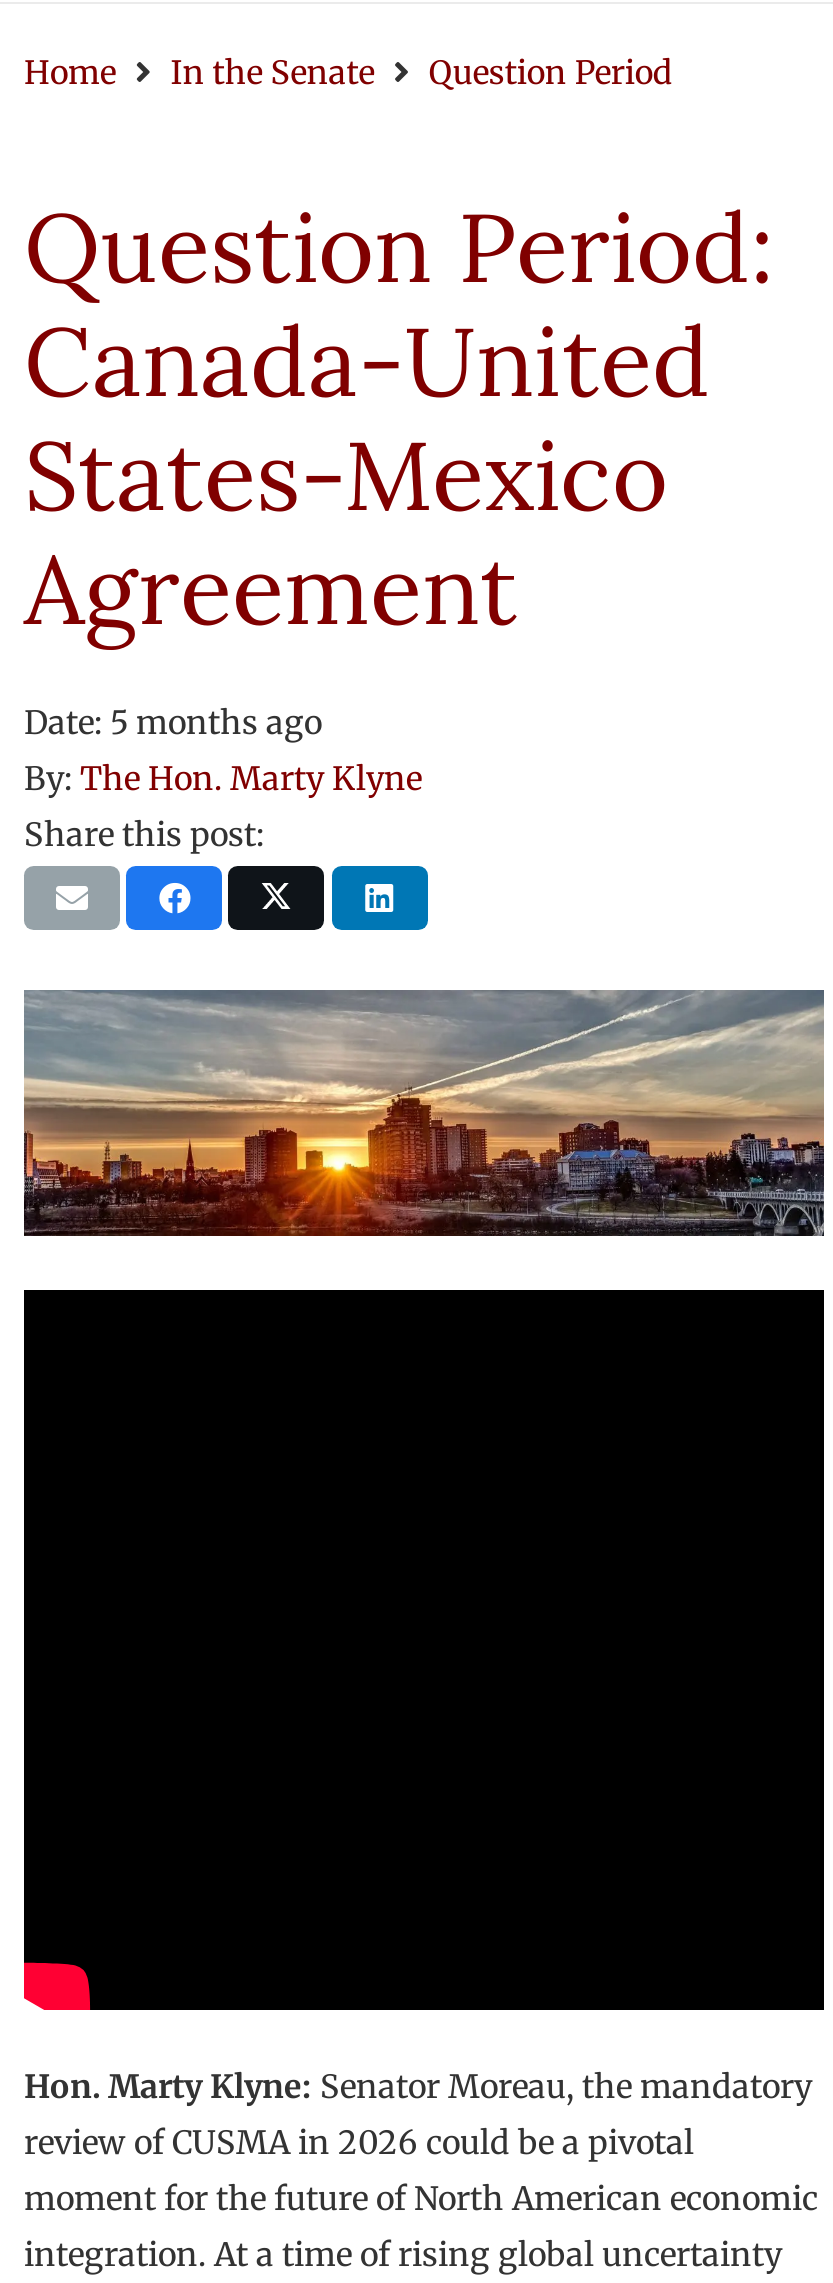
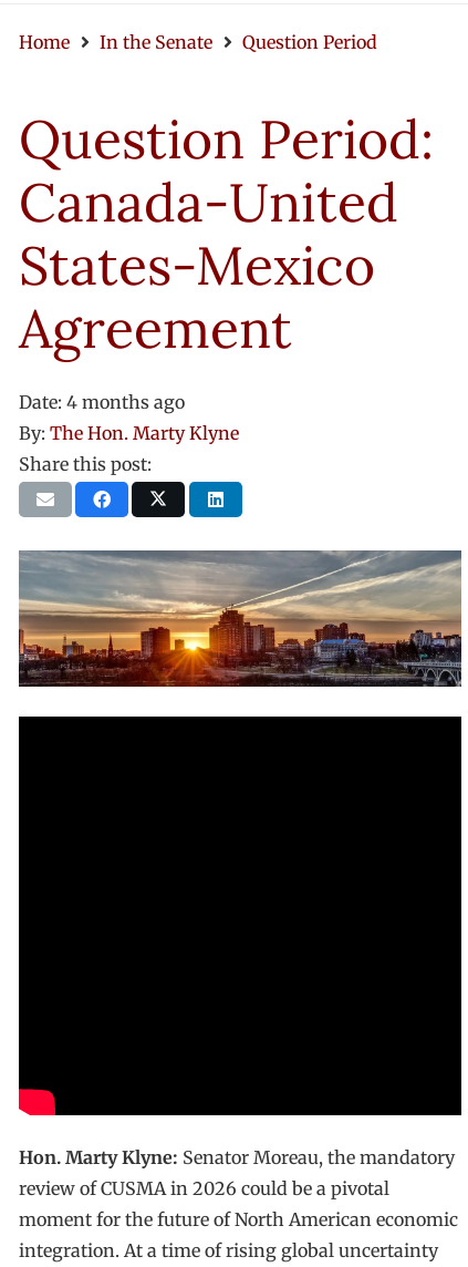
- Date: 5 months ago
+ Date: 4 months ago
